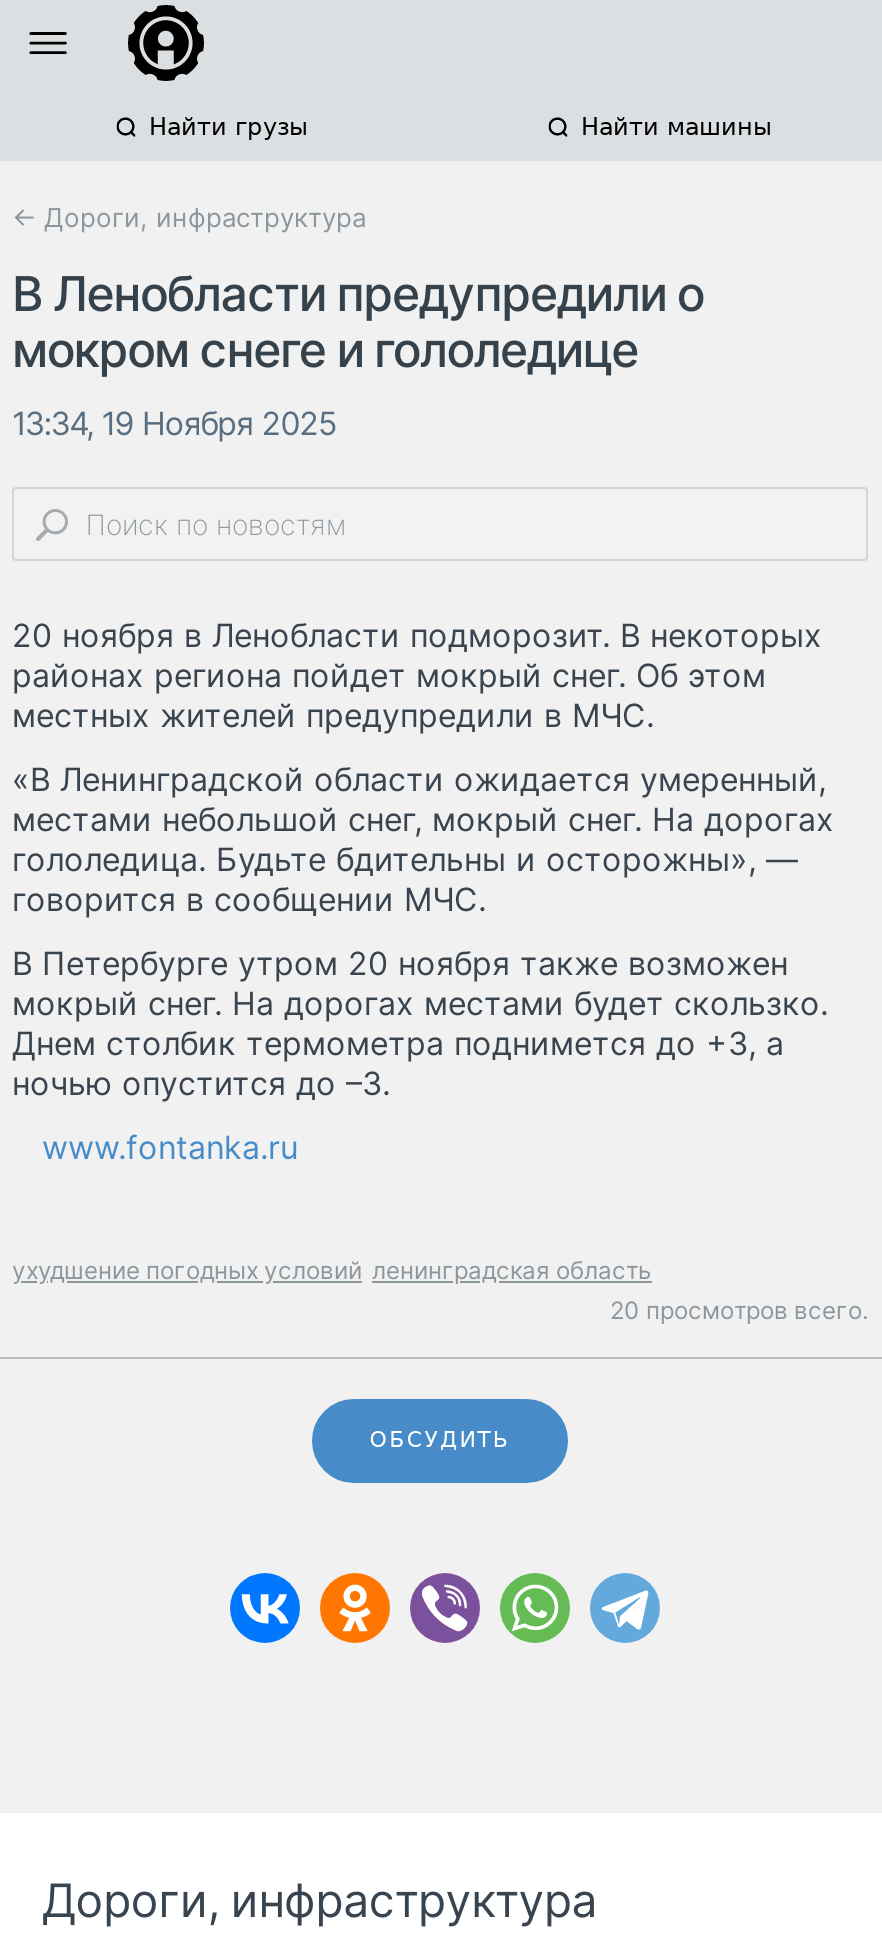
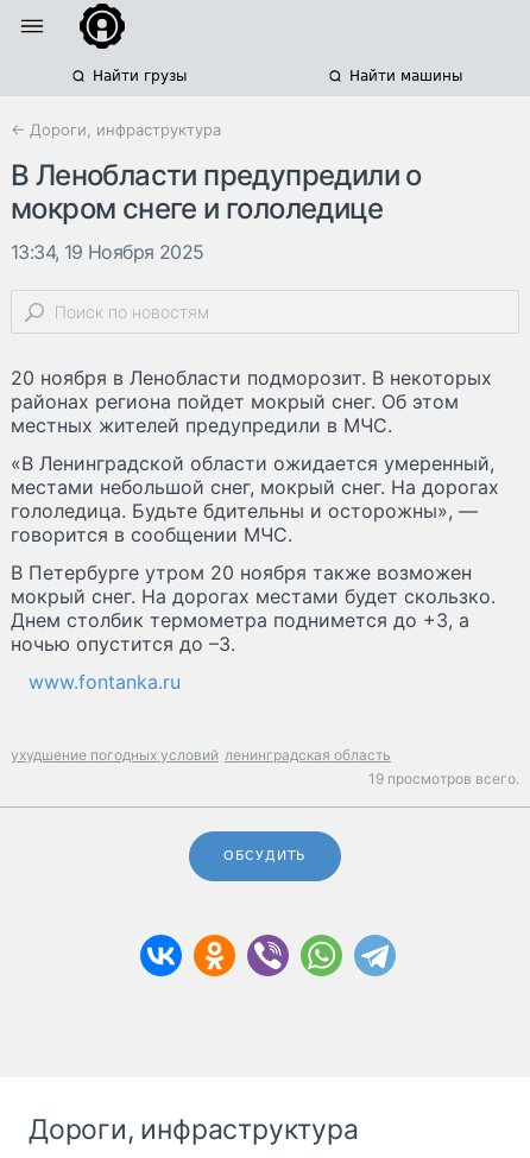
- 20 просмотров всего.
+ 19 просмотров всего.
